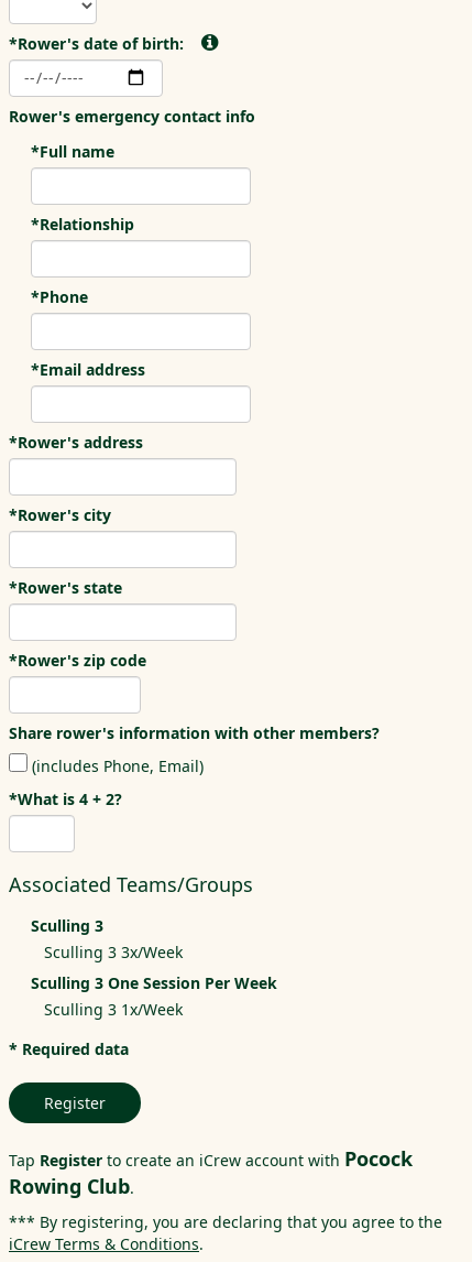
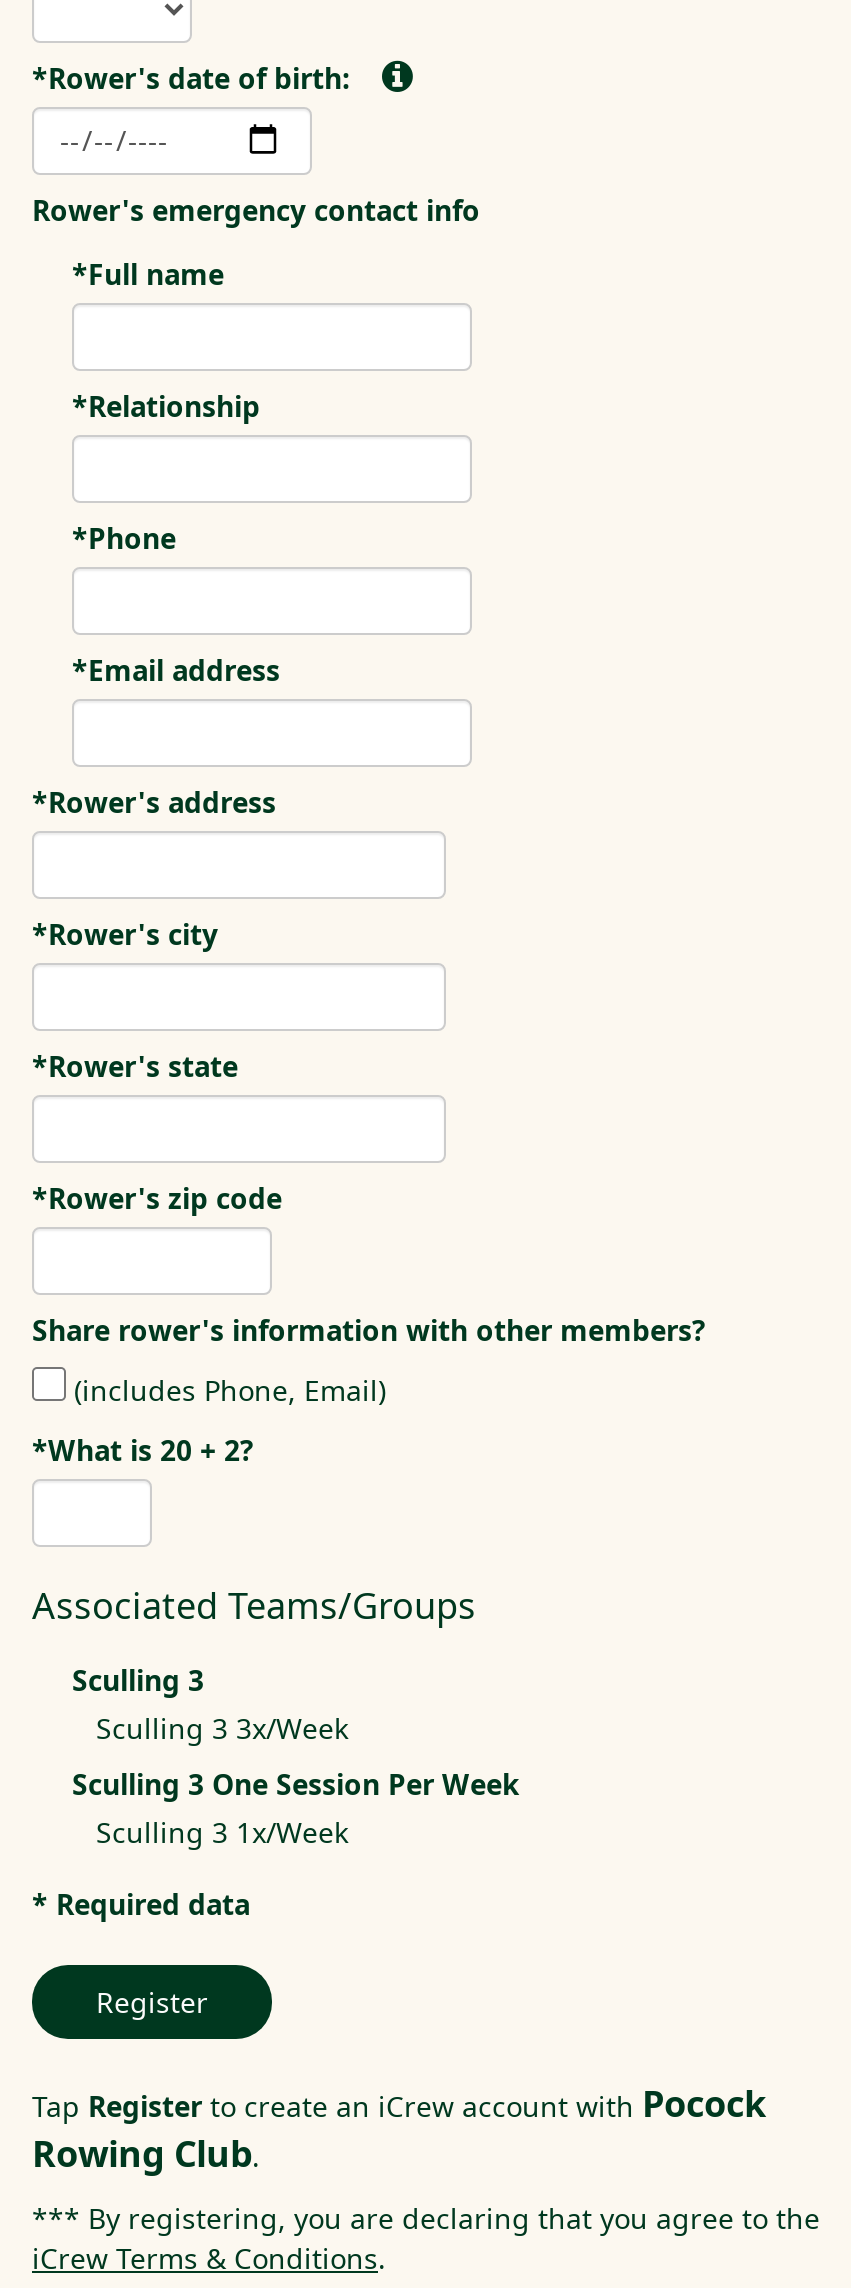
- *What is 4 + 2?
+ *What is 20 + 2?
